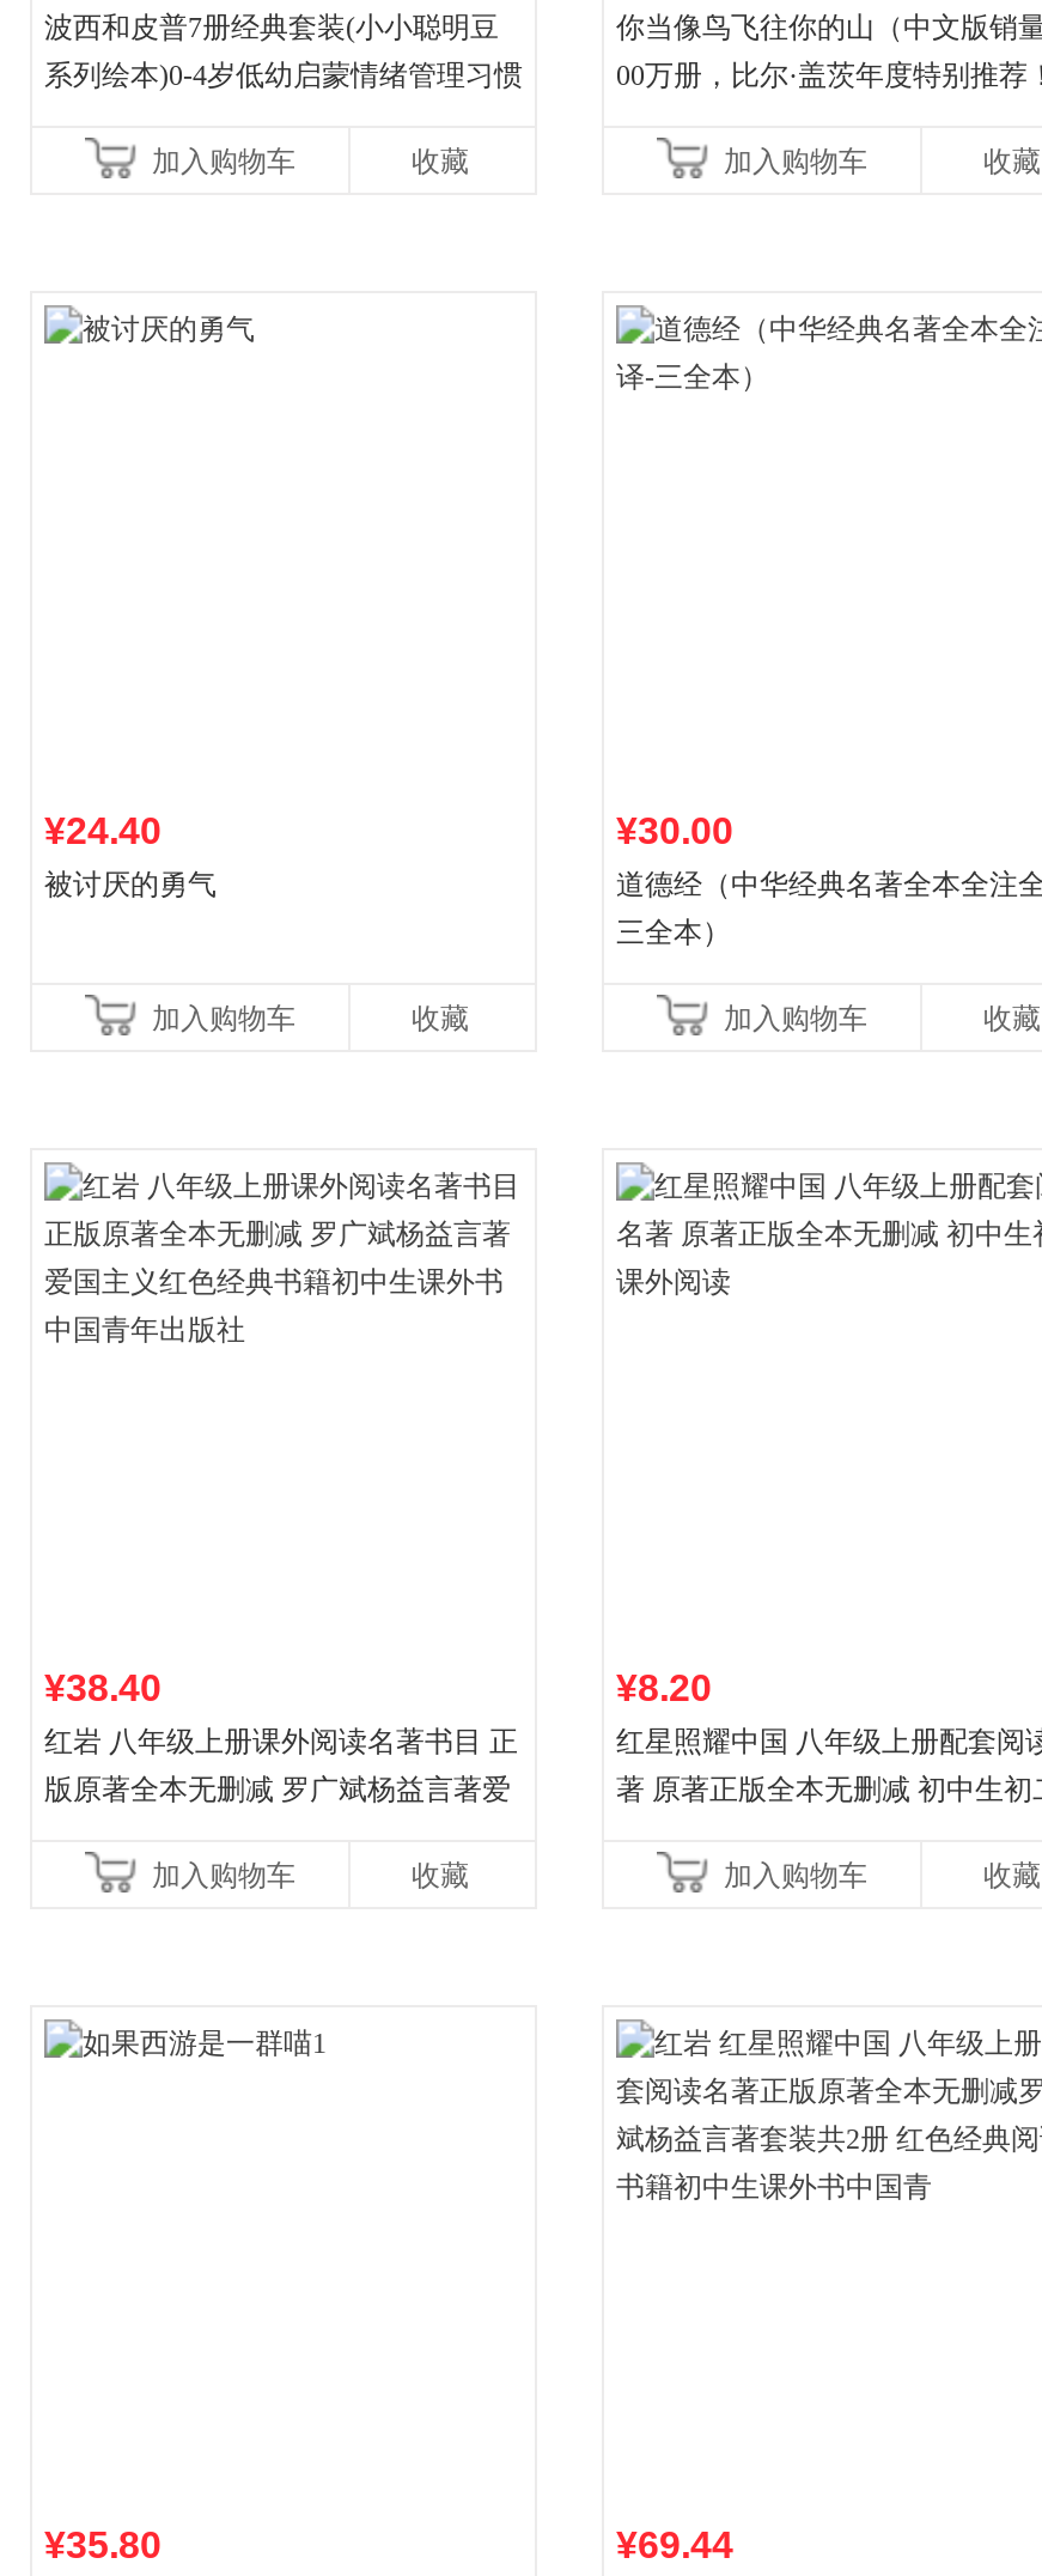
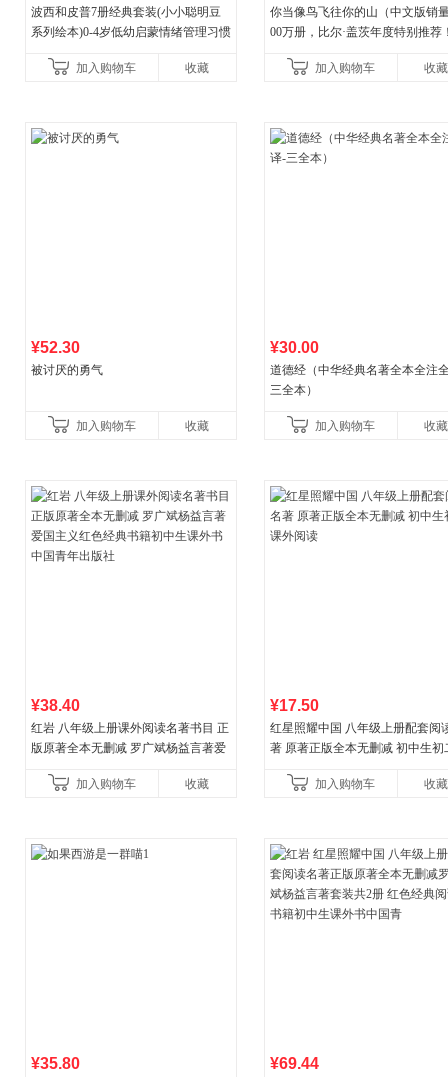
- ¥24.40
+ ¥52.30

- ¥8.20
+ ¥17.50
